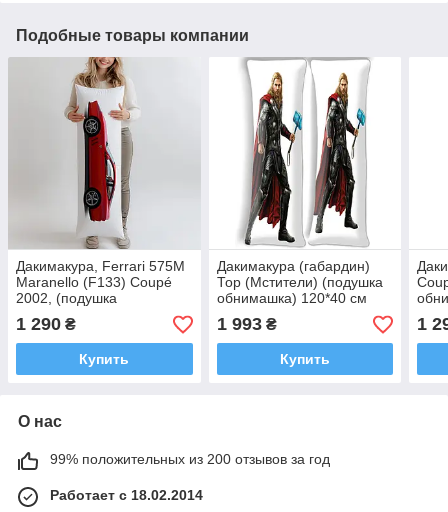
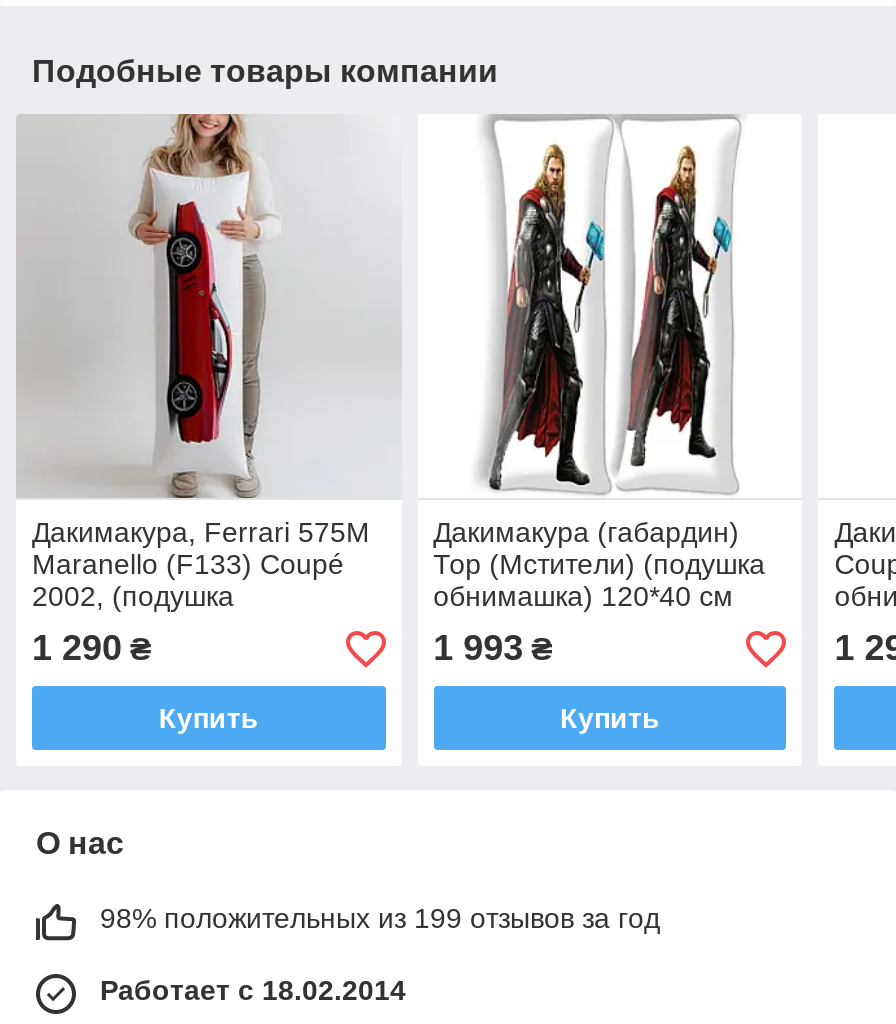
- 99% положительных из 200 отзывов за год
+ 98% положительных из 199 отзывов за год
